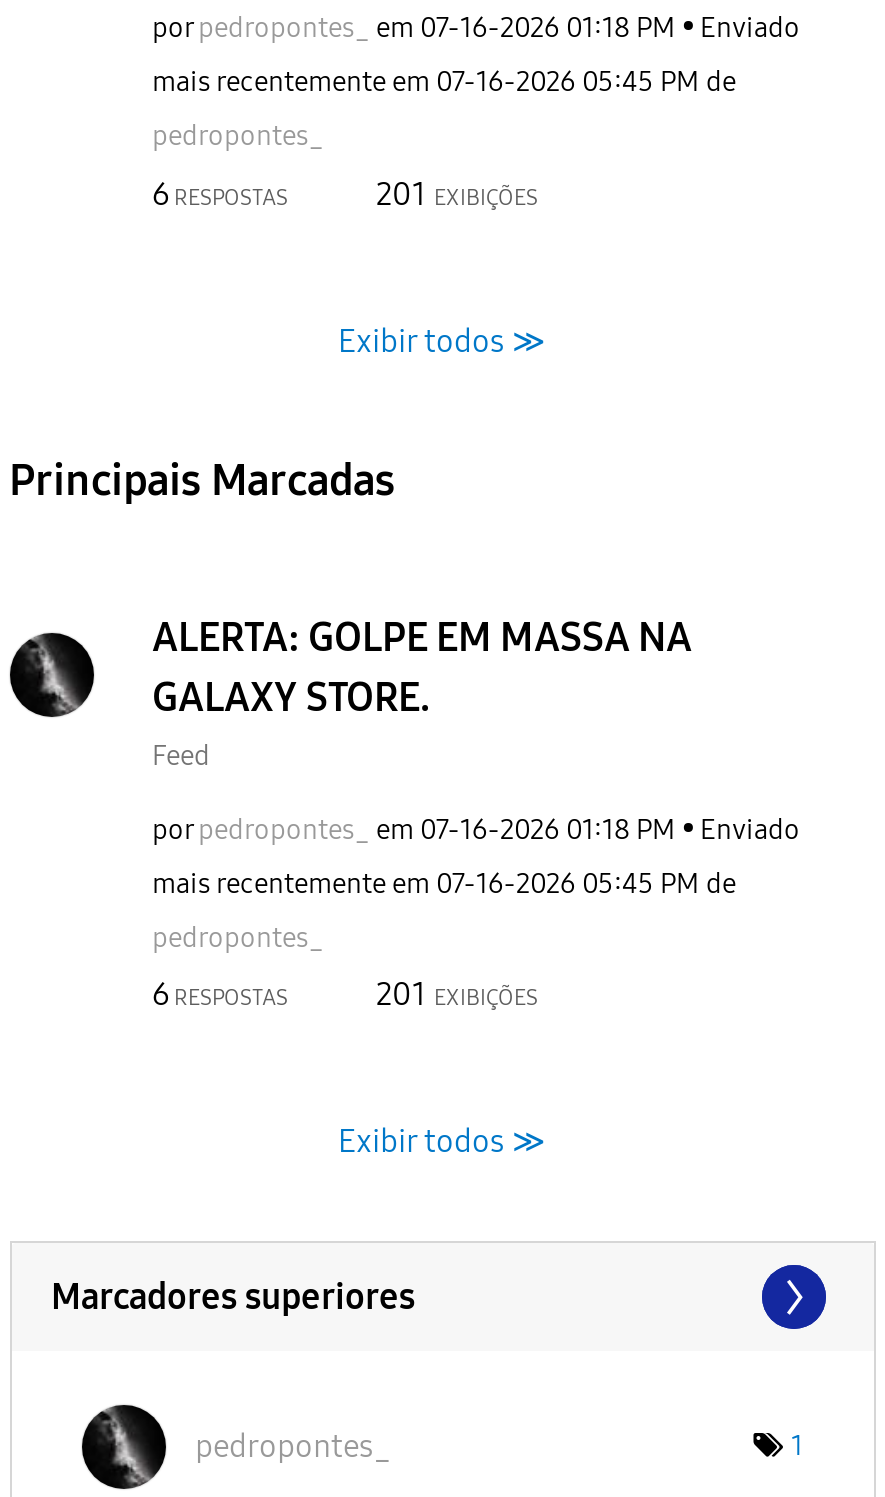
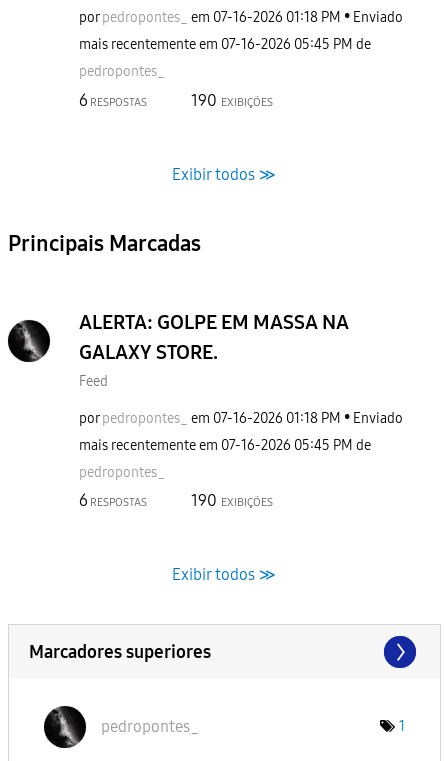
- 201 EXIBIÇÕES
+ 190 EXIBIÇÕES

- 201 EXIBIÇÕES
+ 190 EXIBIÇÕES
